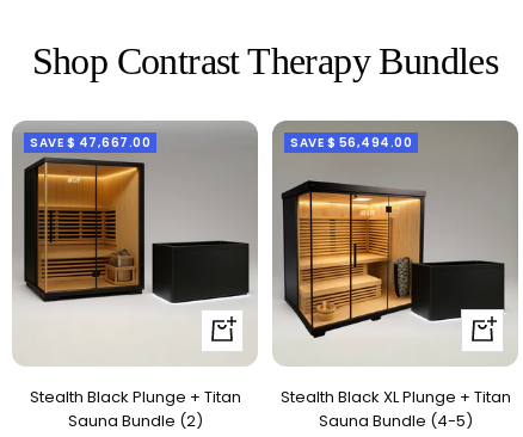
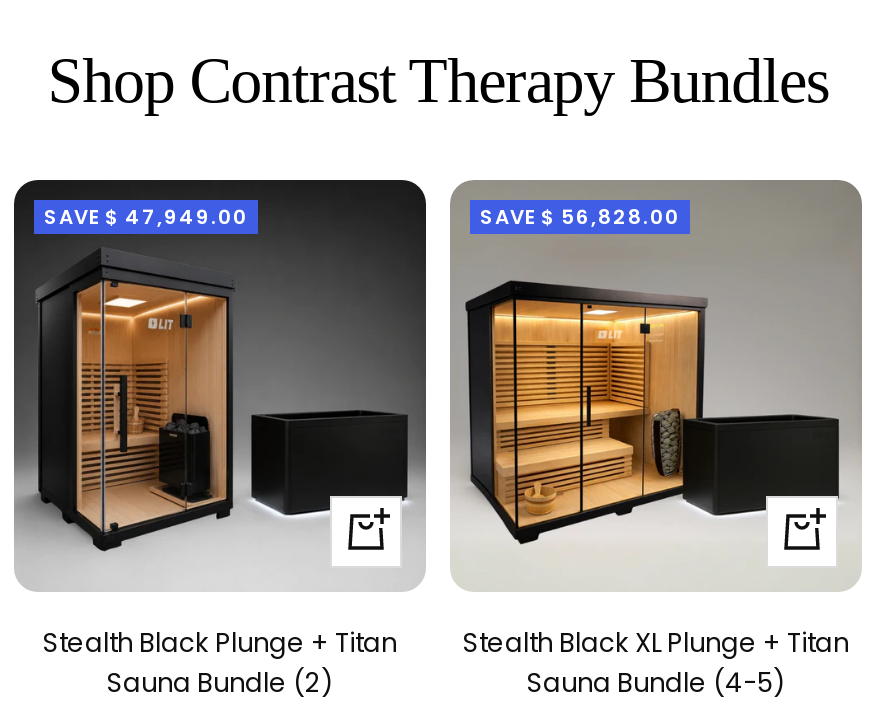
- [image]
- SAVE $ 47,667.00
+ [image]
+ SAVE $ 47,949.00

- SAVE $ 56,494.00
+ SAVE $ 56,828.00
